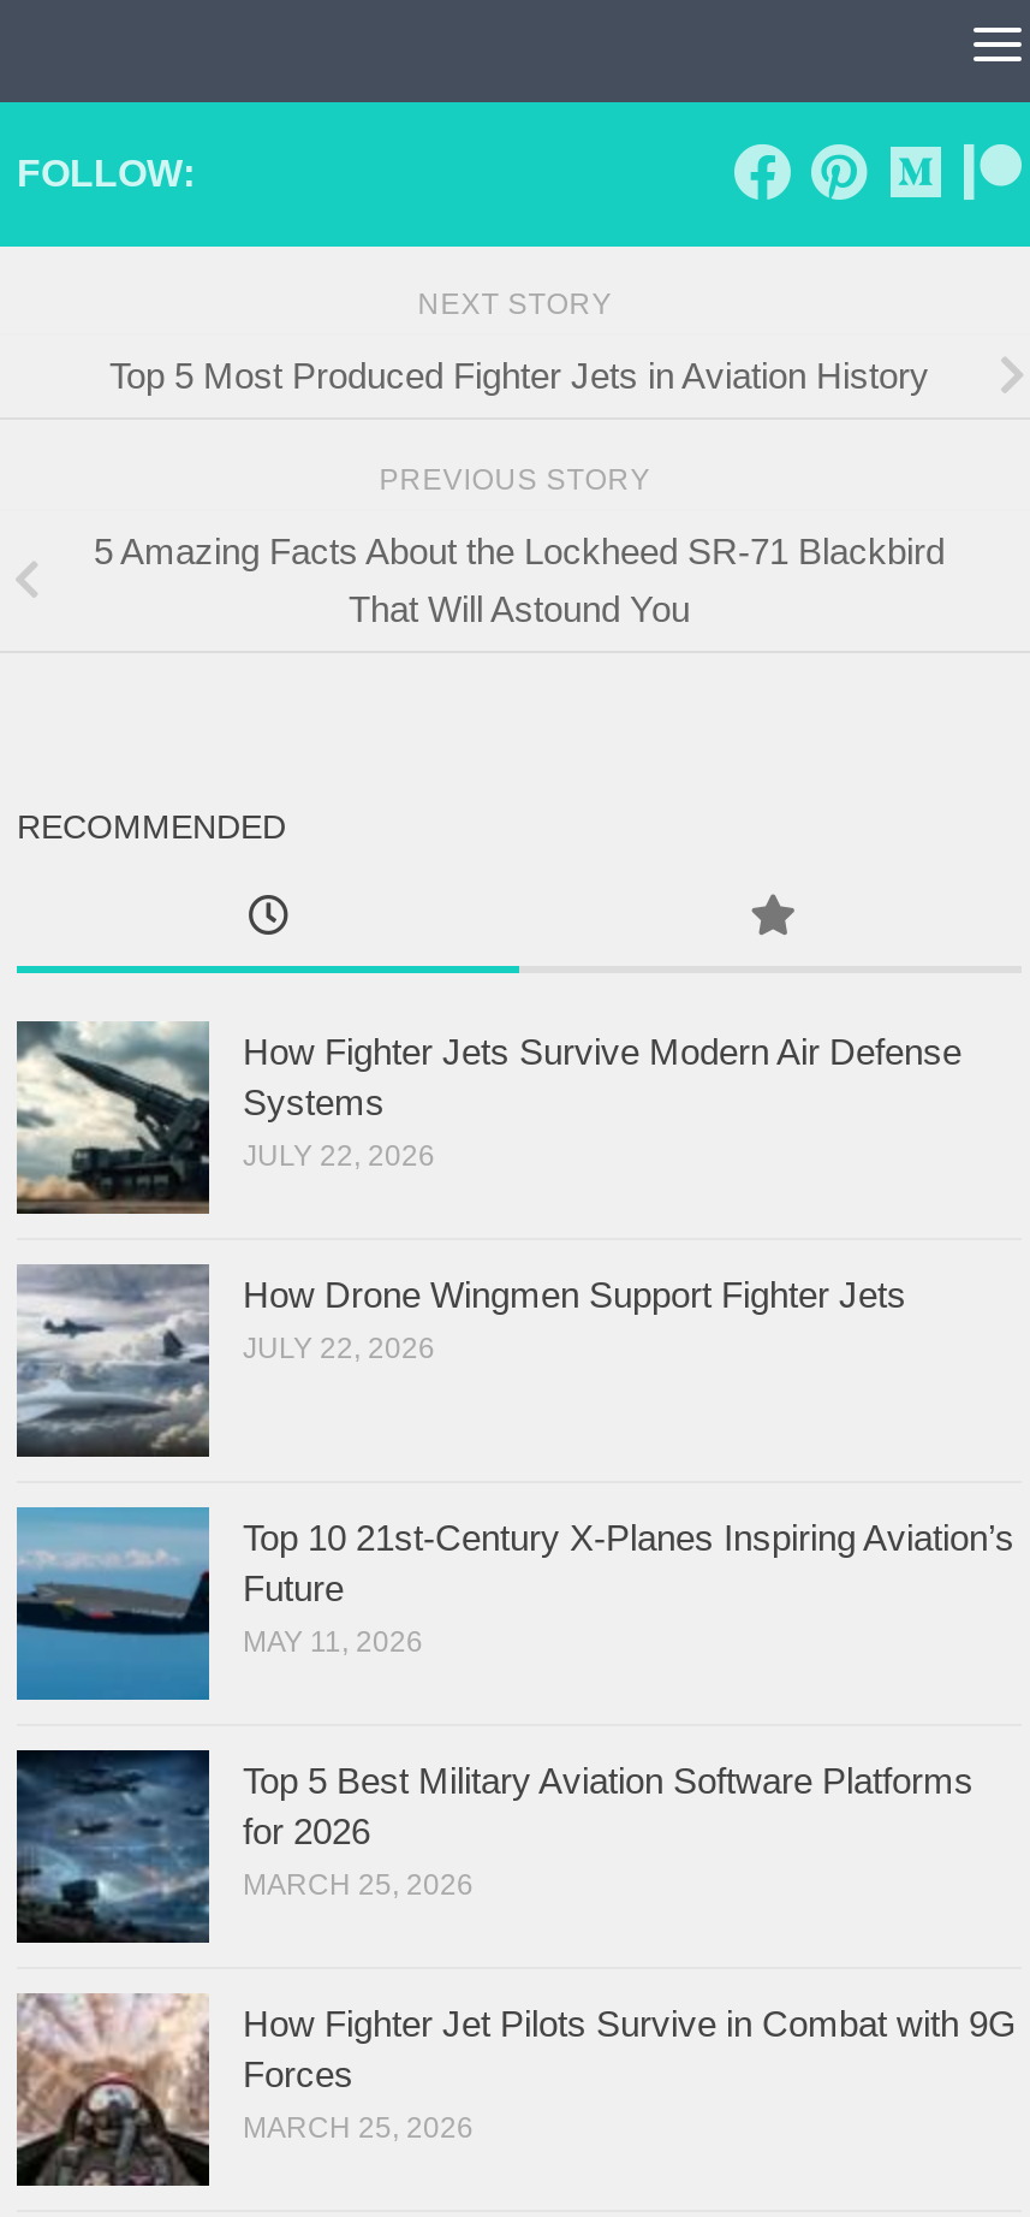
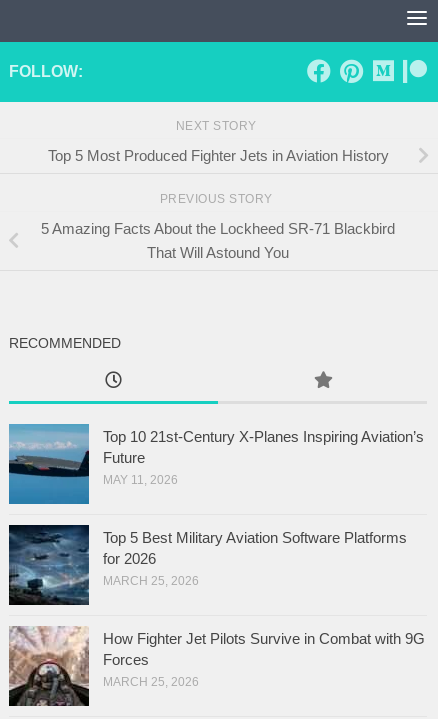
- [image]
- How Fighter Jets Survive Modern Air Defense
- Systems
- JULY 22, 2026
- How Drone Wingmen Support Fighter Jets
- JULY 22, 2026

- [image]
